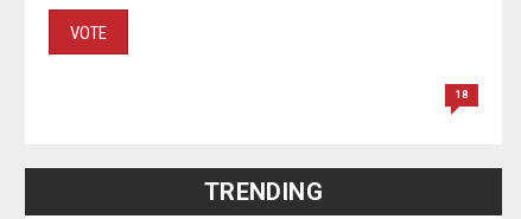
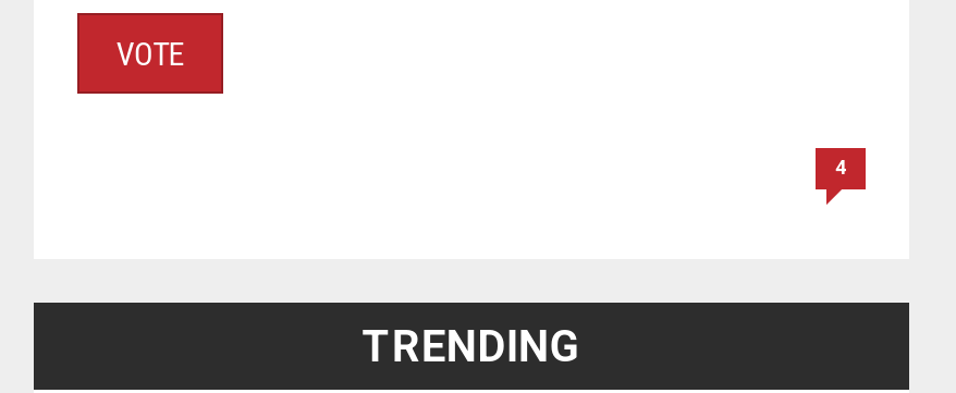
- 18
+ 4
